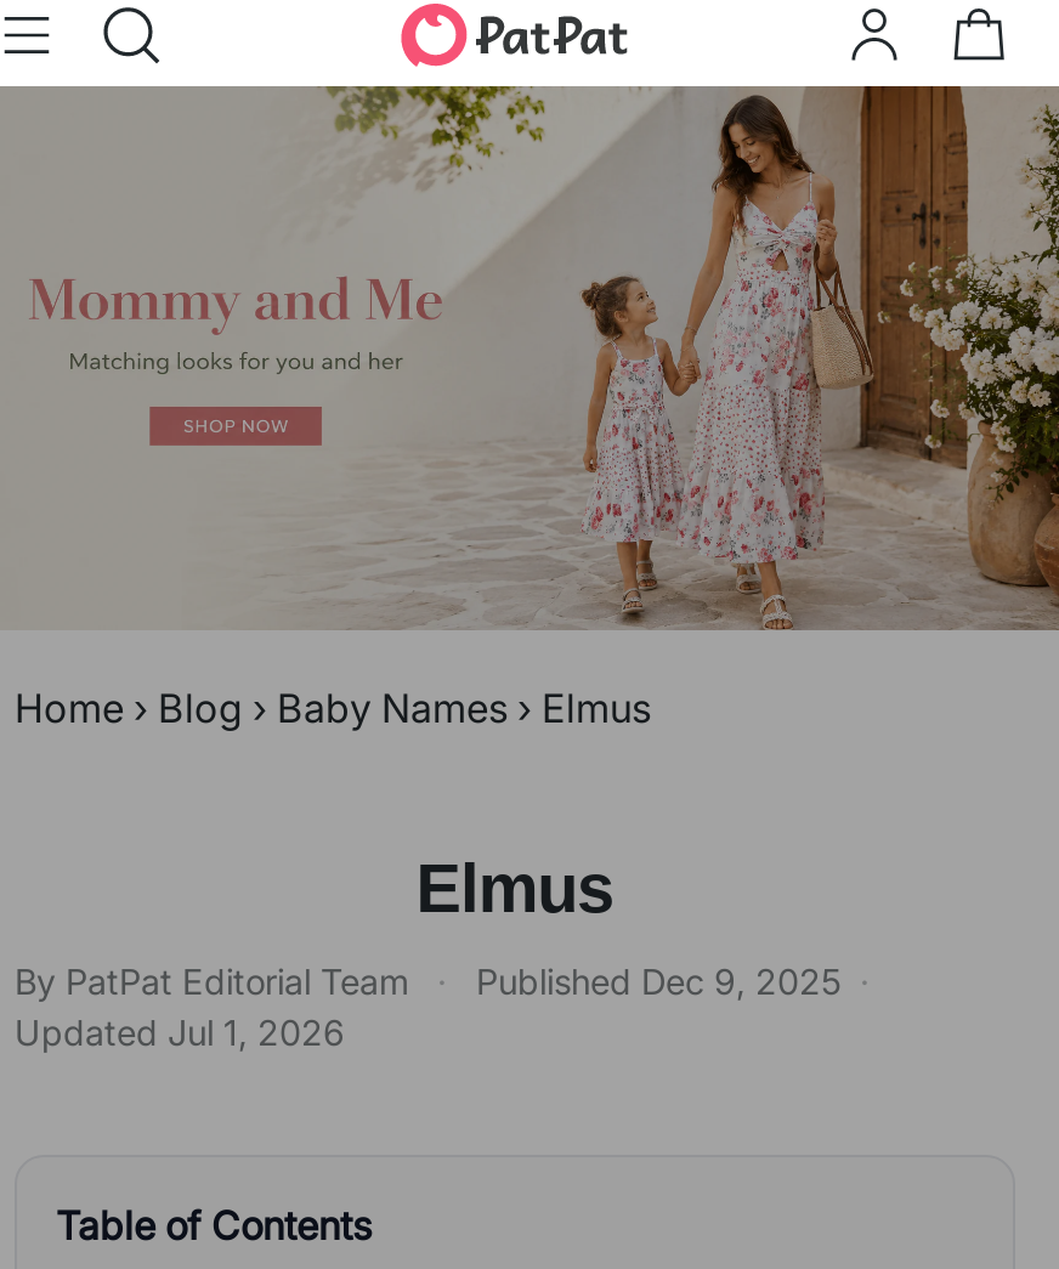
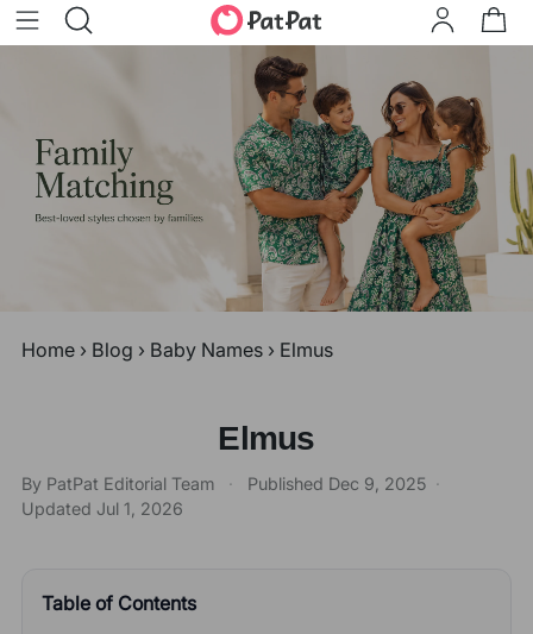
- [image]
+ [image]
